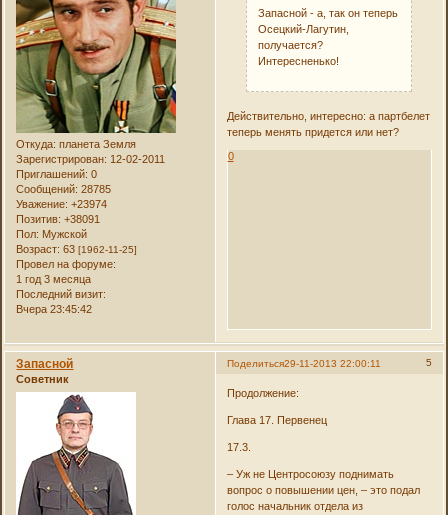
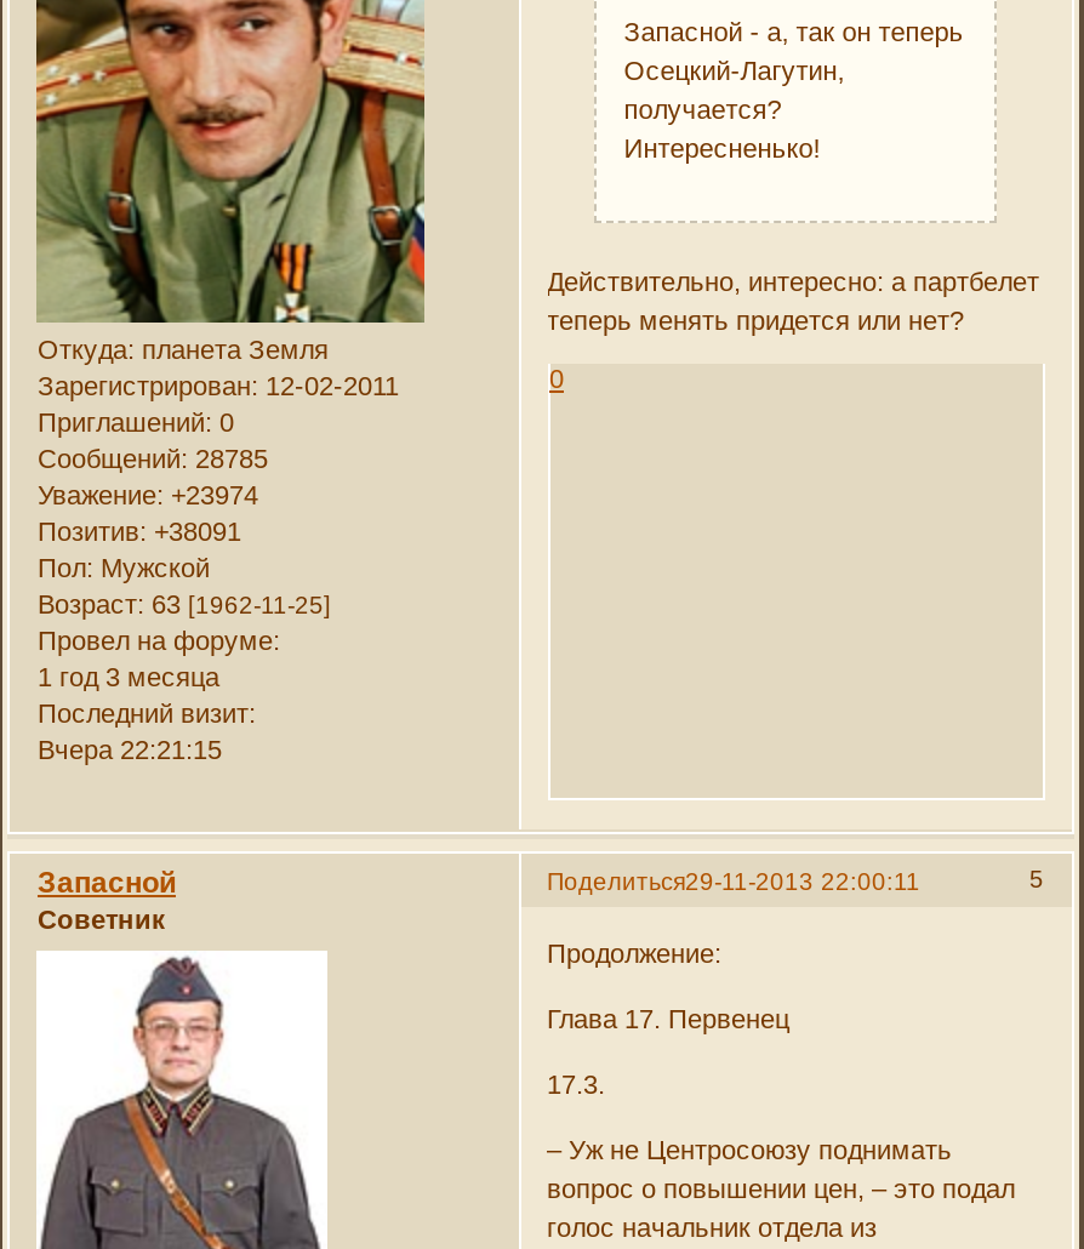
- Вчера 23:45:42
+ Вчера 22:21:15
